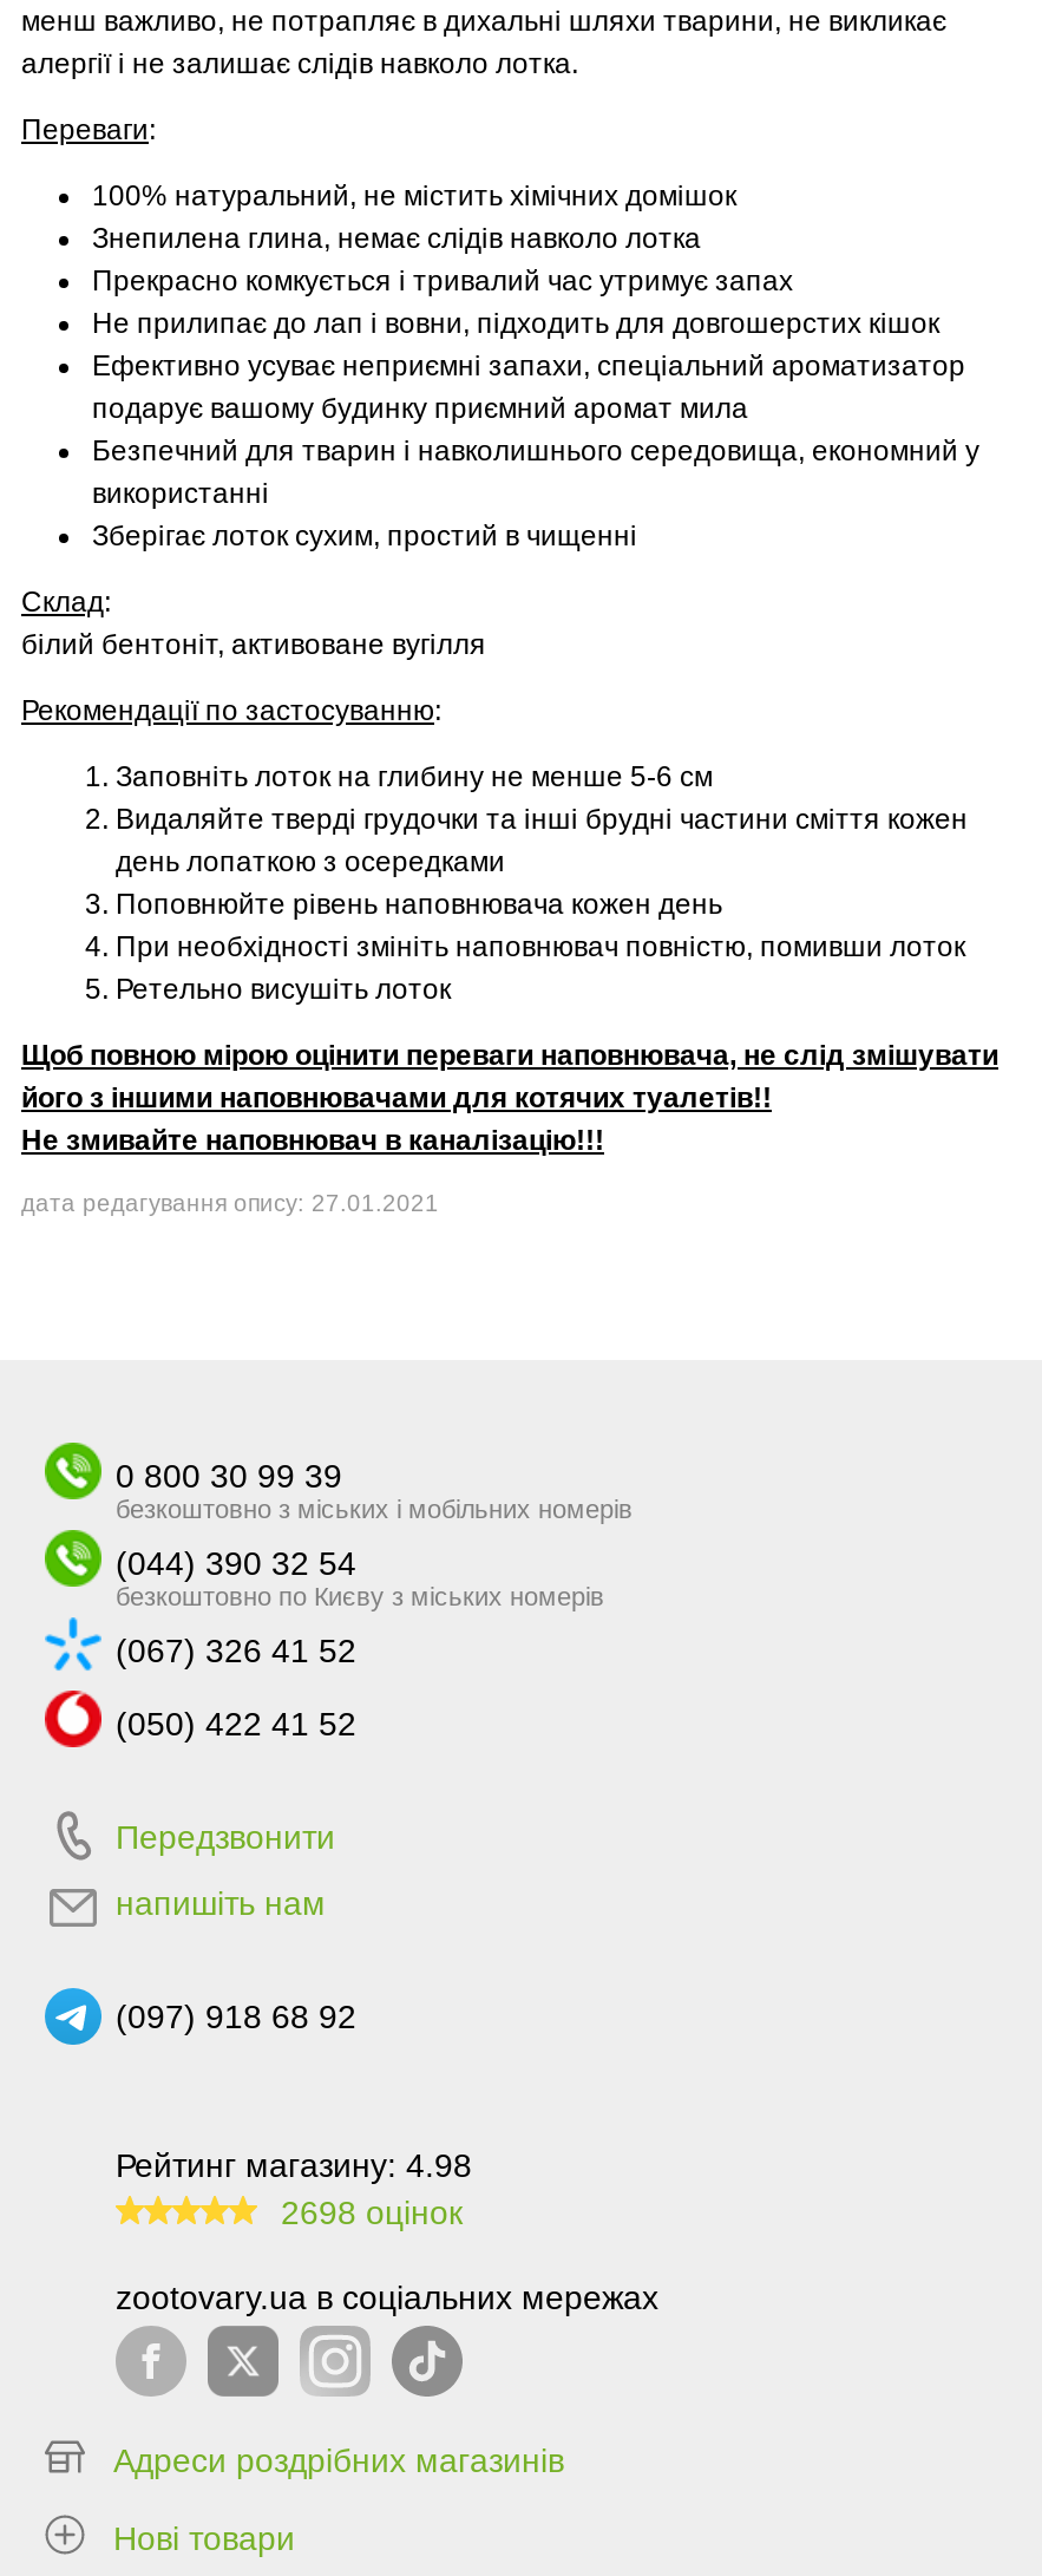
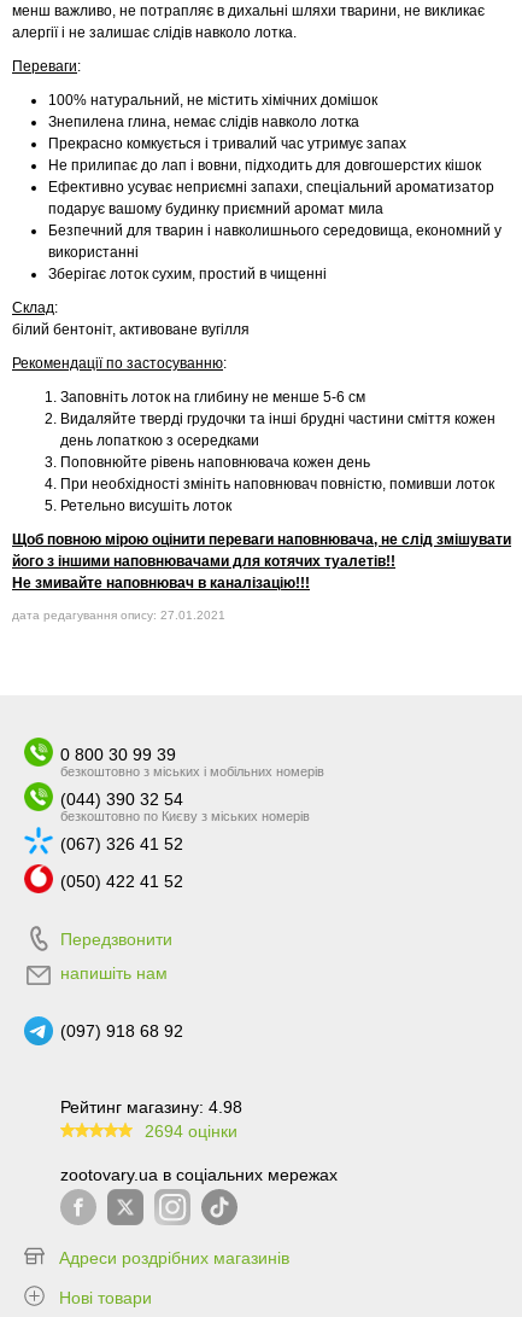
- 2698 оцінок
+ 2694 оцінки
